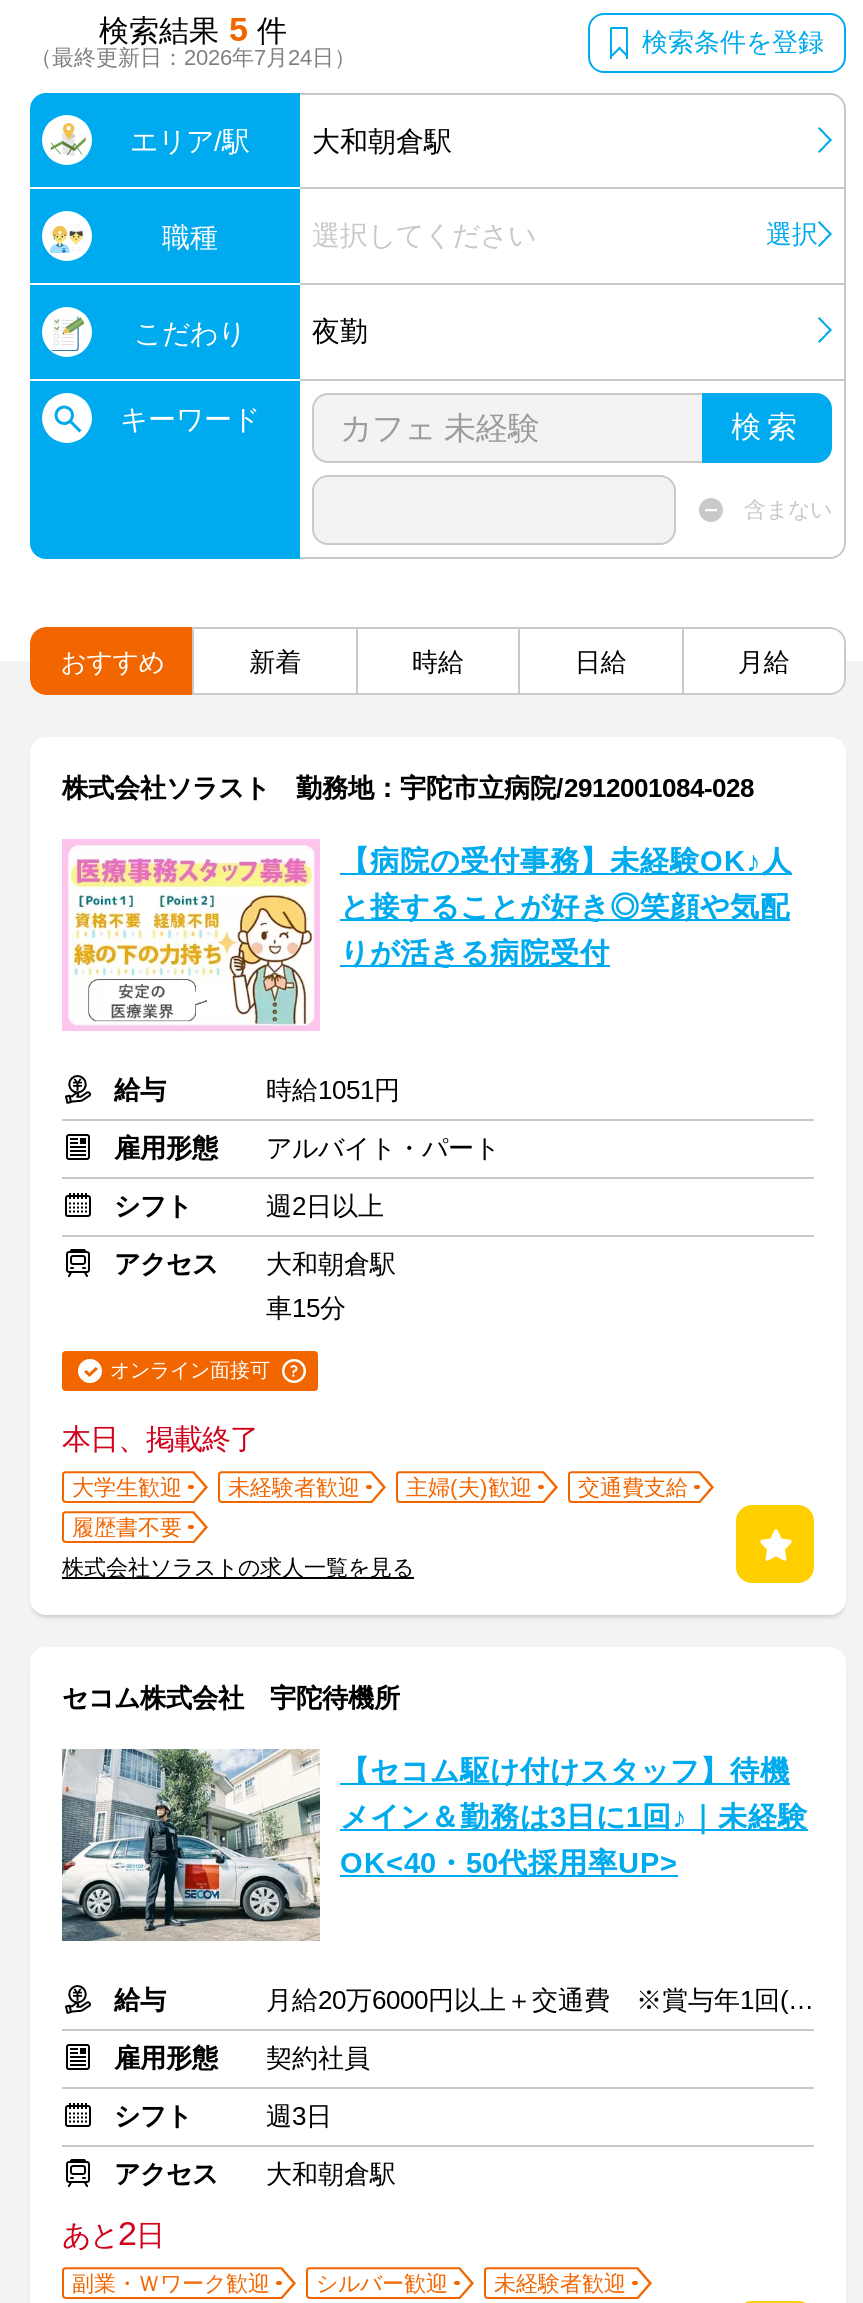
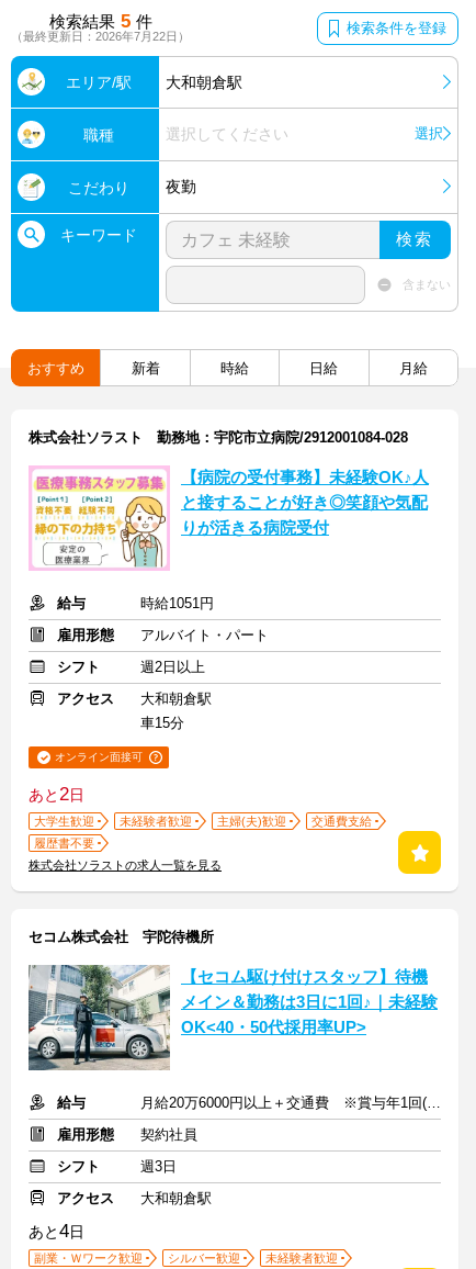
- （最終更新日：2026年7月24日）
+ （最終更新日：2026年7月22日）

- 本日、掲載終了
+ あと2日

- あと2日
+ あと4日
